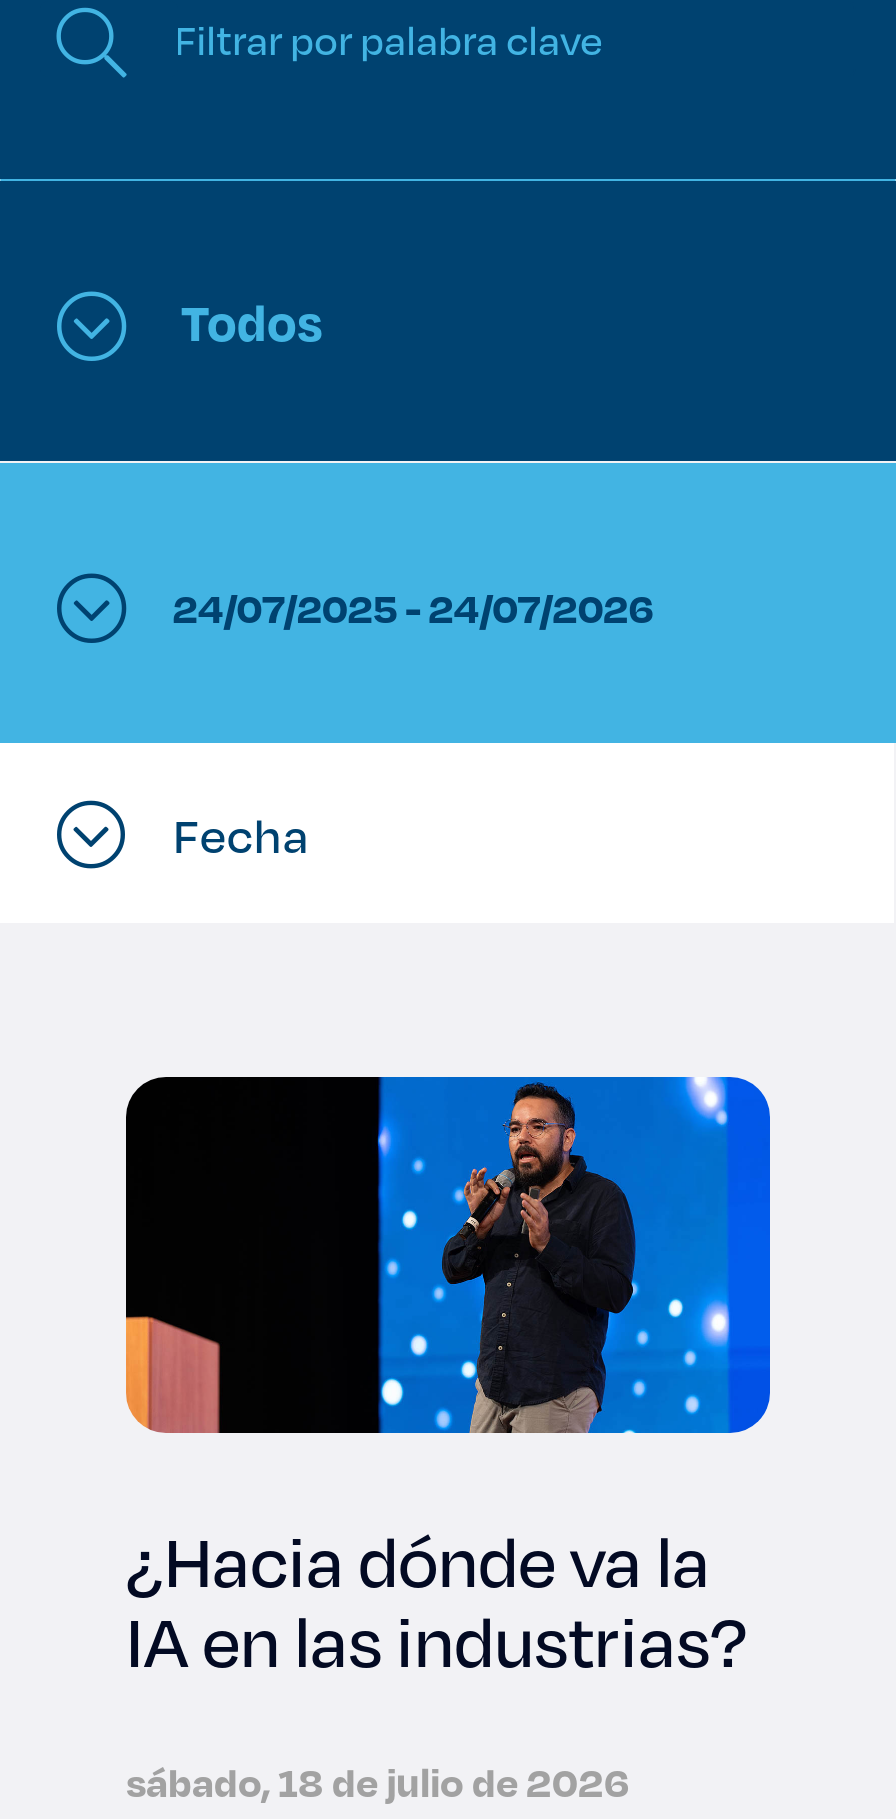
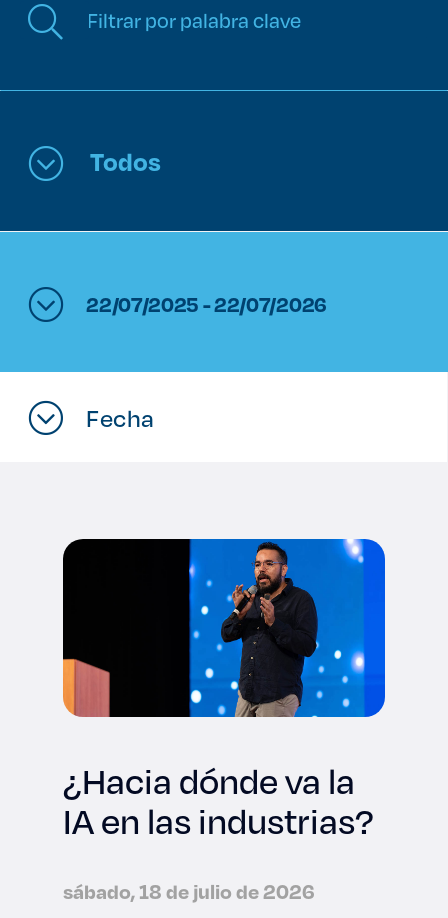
- 24/07/2025 - 24/07/2026
+ 22/07/2025 - 22/07/2026
